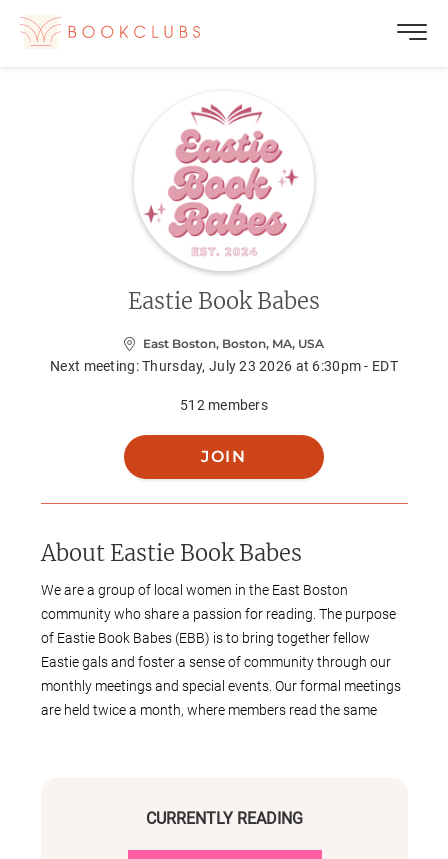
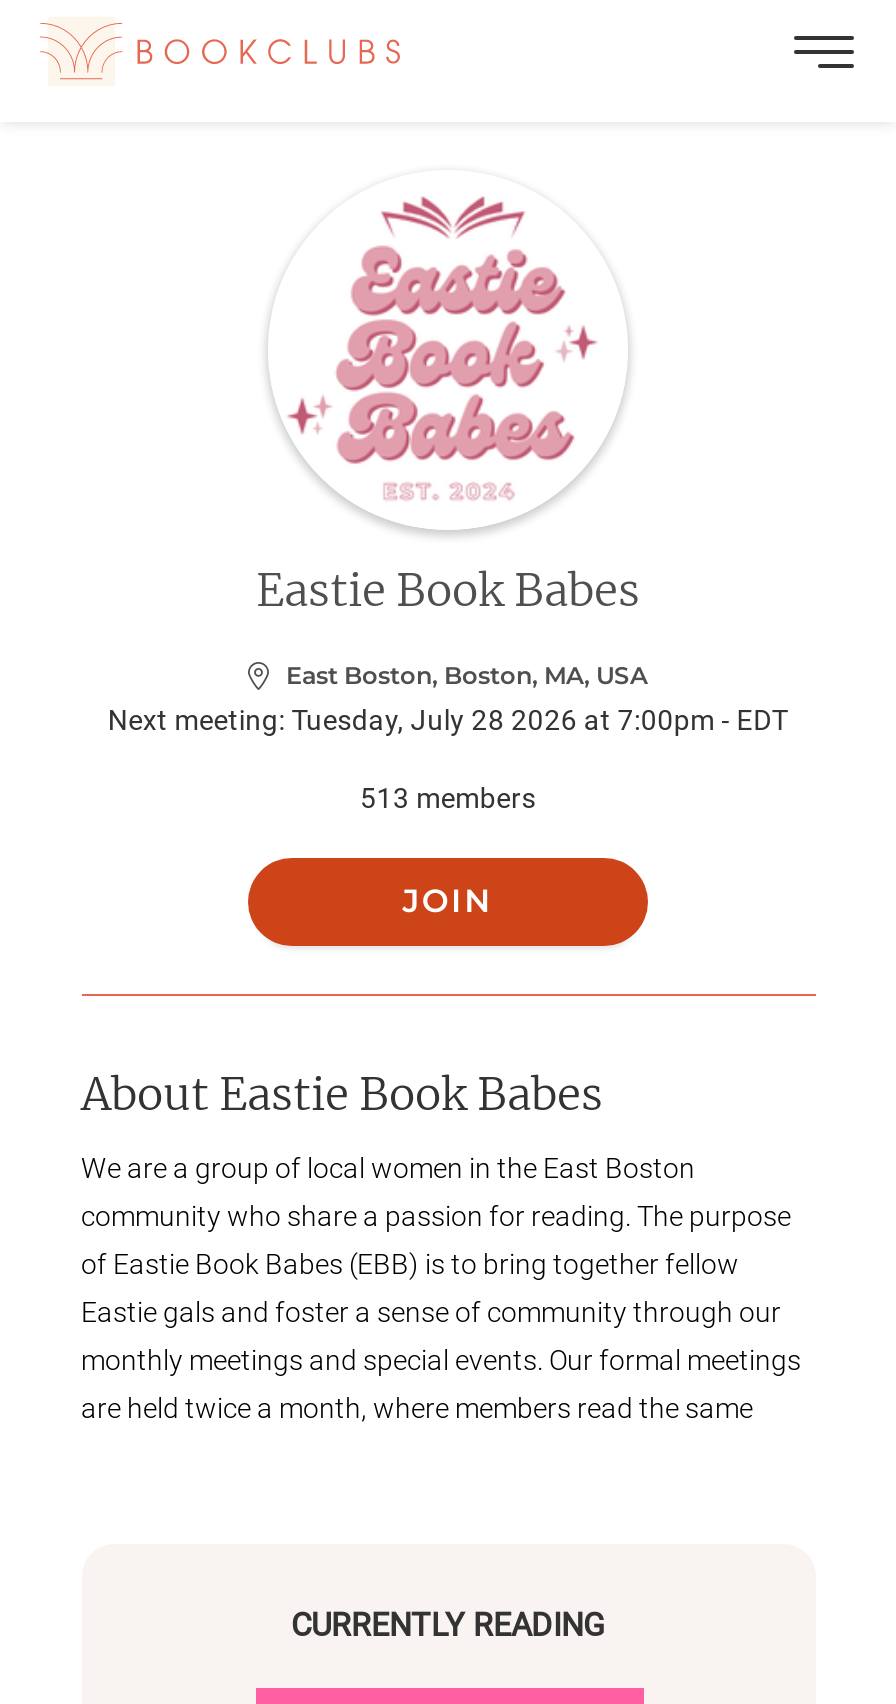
- Next meeting: Thursday, July 23 2026 at 6:30pm - EDT
+ Next meeting: Tuesday, July 28 2026 at 7:00pm - EDT

- 512 members
+ 513 members
